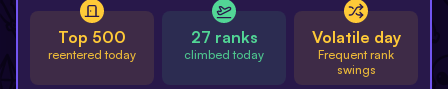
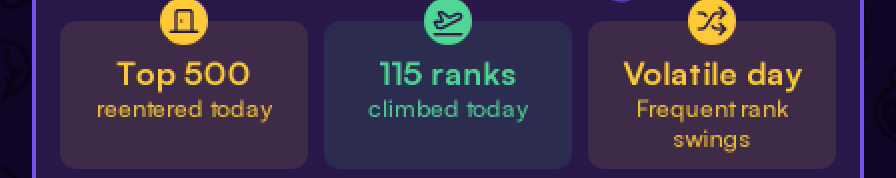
- 27 ranks
+ 115 ranks
